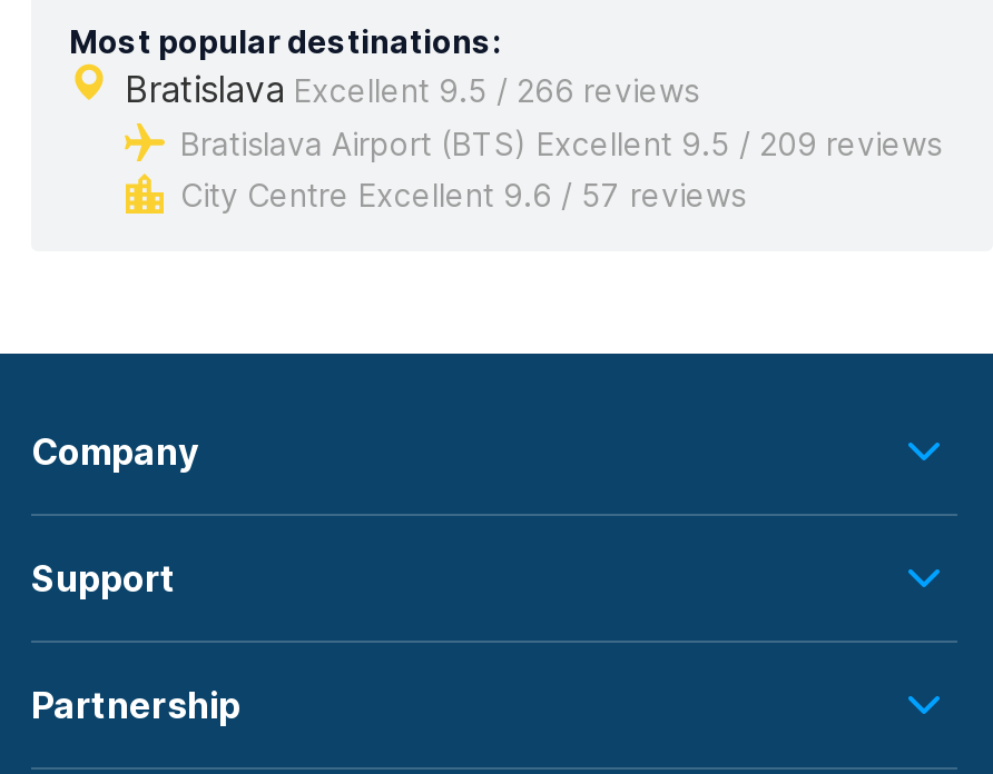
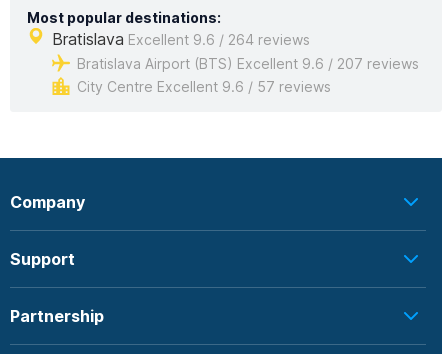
- Bratislava Excellent 9.5 / 266 reviews
+ Bratislava Excellent 9.6 / 264 reviews

- Bratislava Airport (BTS) Excellent 9.5 / 209 reviews
+ Bratislava Airport (BTS) Excellent 9.6 / 207 reviews
